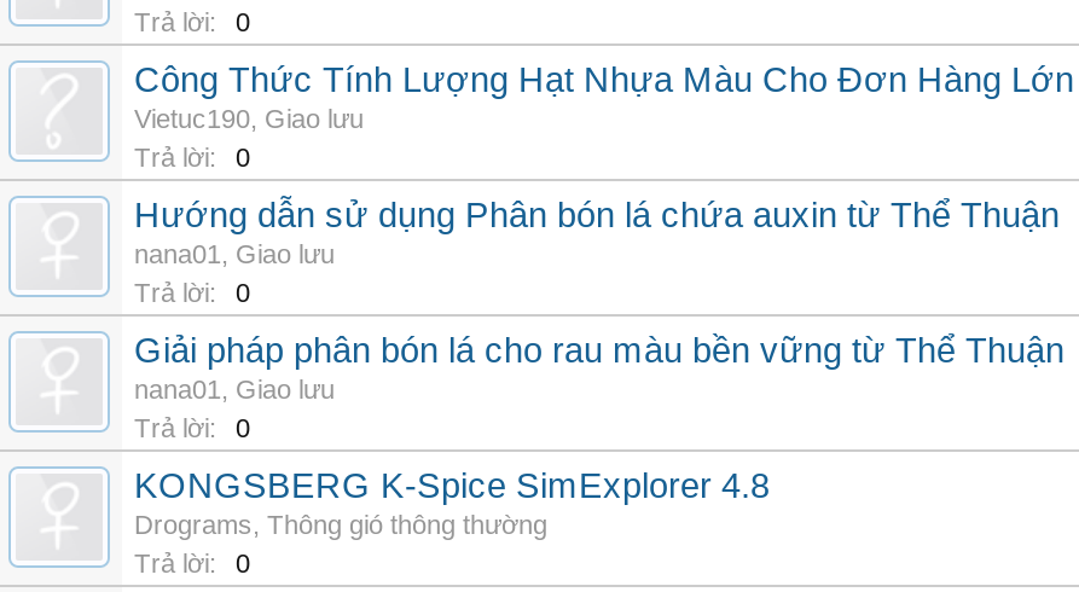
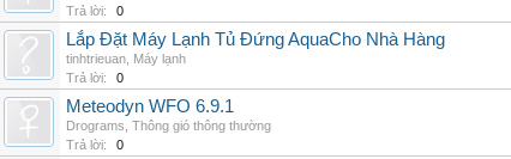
- Công Thức Tính Lượng Hạt Nhựa Màu Cho Đơn Hàng Lớn
- Vietuc190, Giao lưu
+ Lắp Đặt Máy Lạnh Tủ Đứng AquaCho Nhà Hàng
+ tinhtrieuan, Máy lạnh

- Hướng dẫn sử dụng Phân bón lá chứa auxin từ Thể Thuận
- nana01, Giao lưu
- Trả lời:
- 0
- Giải pháp phân bón lá cho rau màu bền vững từ Thể Thuận
- nana01, Giao lưu
- Trả lời:
- 0
- KONGSBERG K-Spice SimExplorer 4.8
+ Meteodyn WFO 6.9.1
